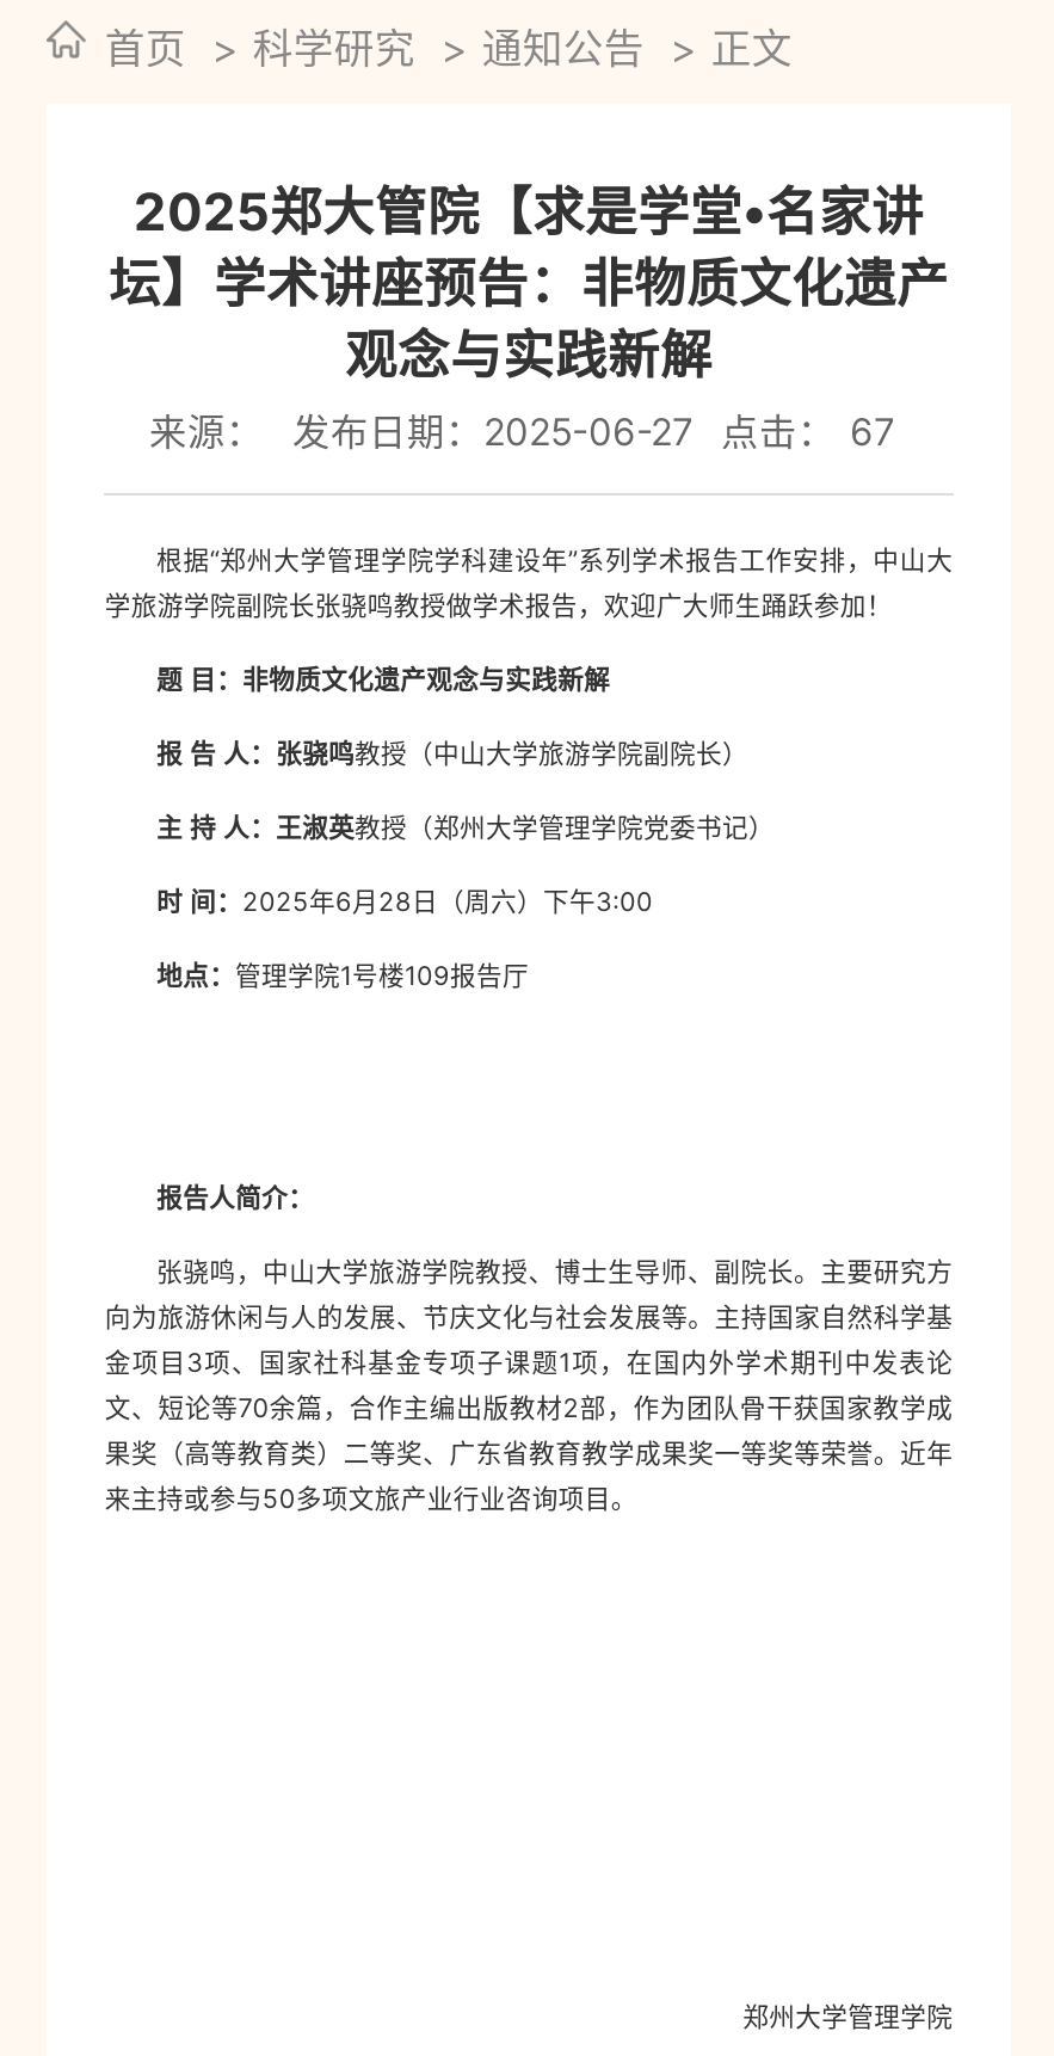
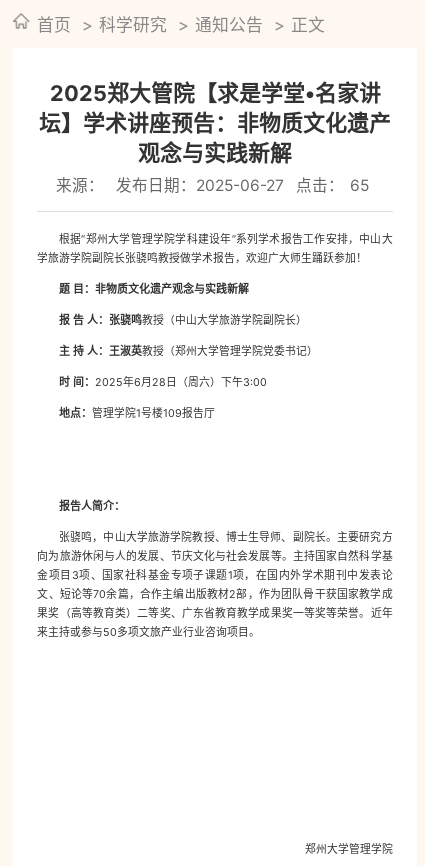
- 来源： 发布日期：2025-06-27 点击： 67
+ 来源： 发布日期：2025-06-27 点击： 65
